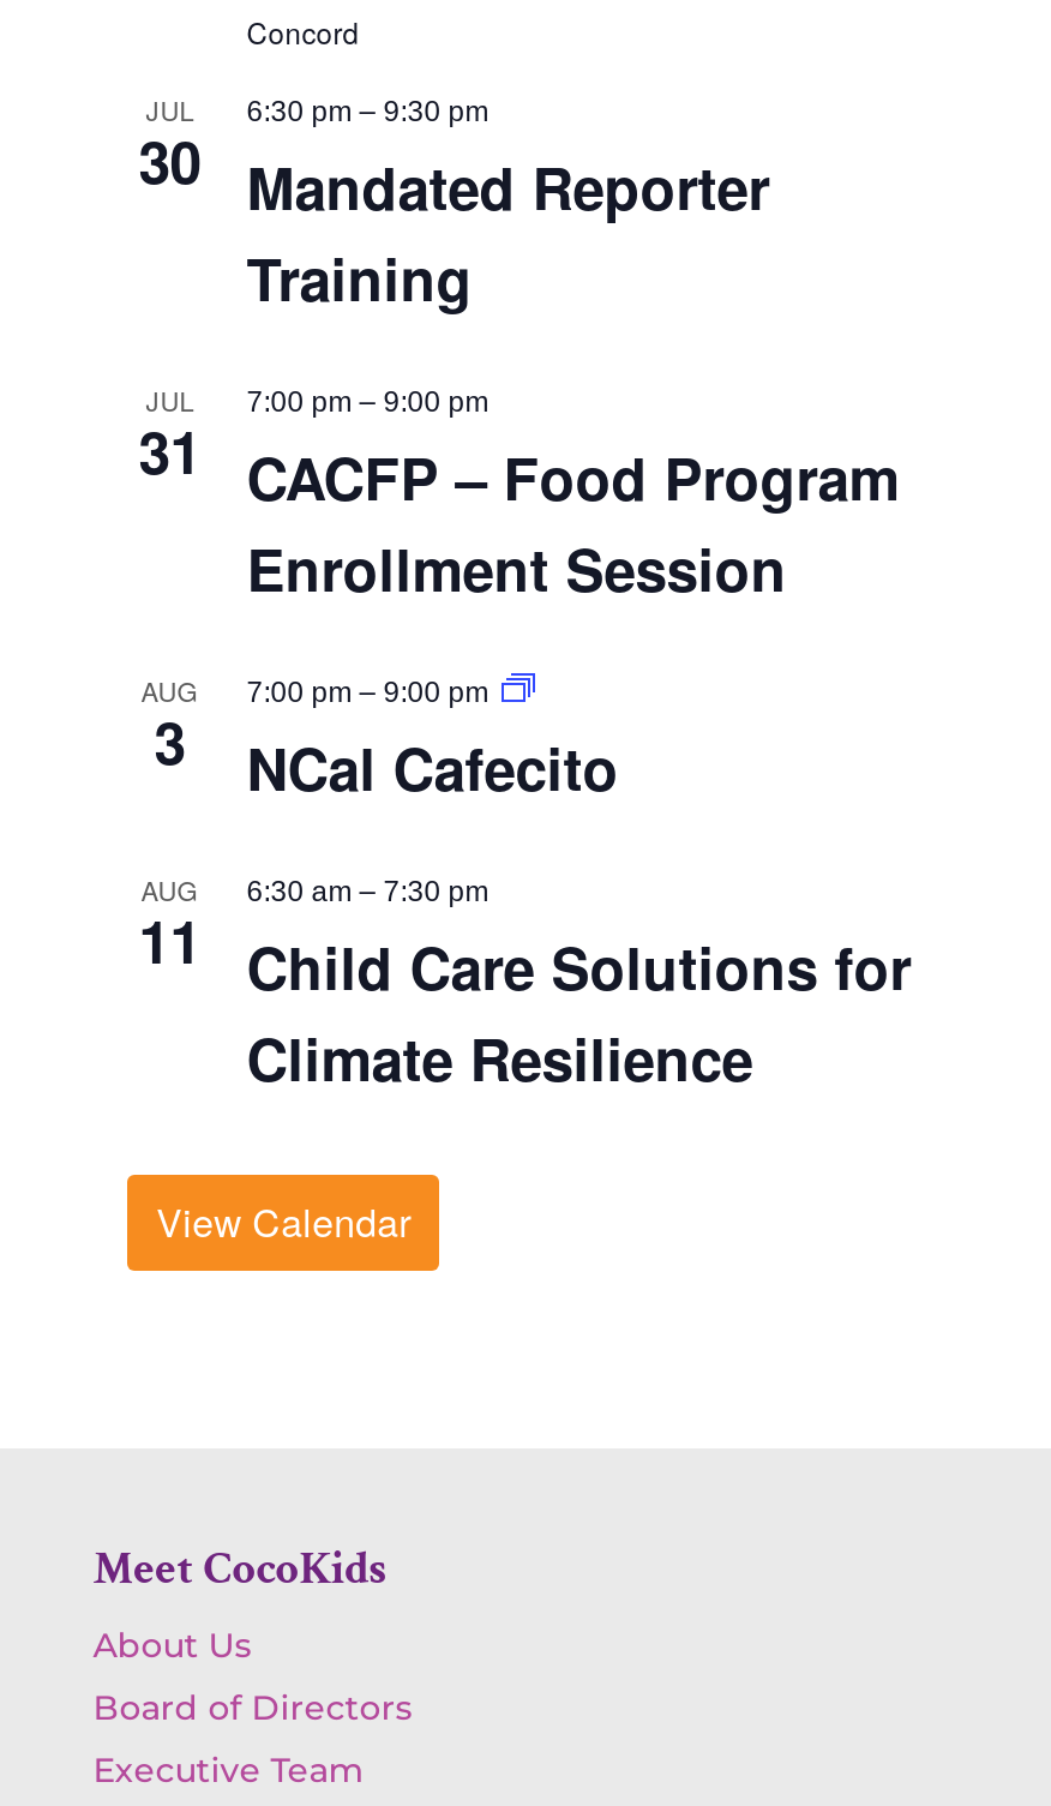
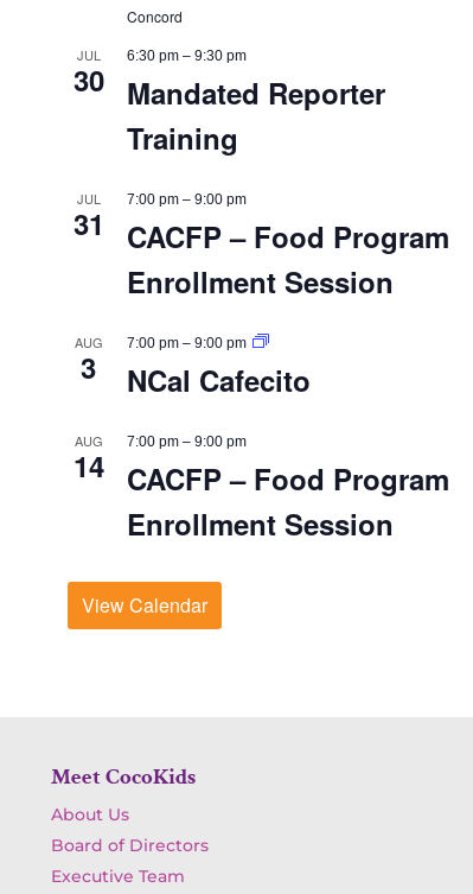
- 6:30 am – 7:30 pm
- Child Care Solutions for
- Climate Resilience
+ 7:00 pm – 9:00 pm
+ CACFP – Food Program
+ Enrollment Session

- 11
+ 14
